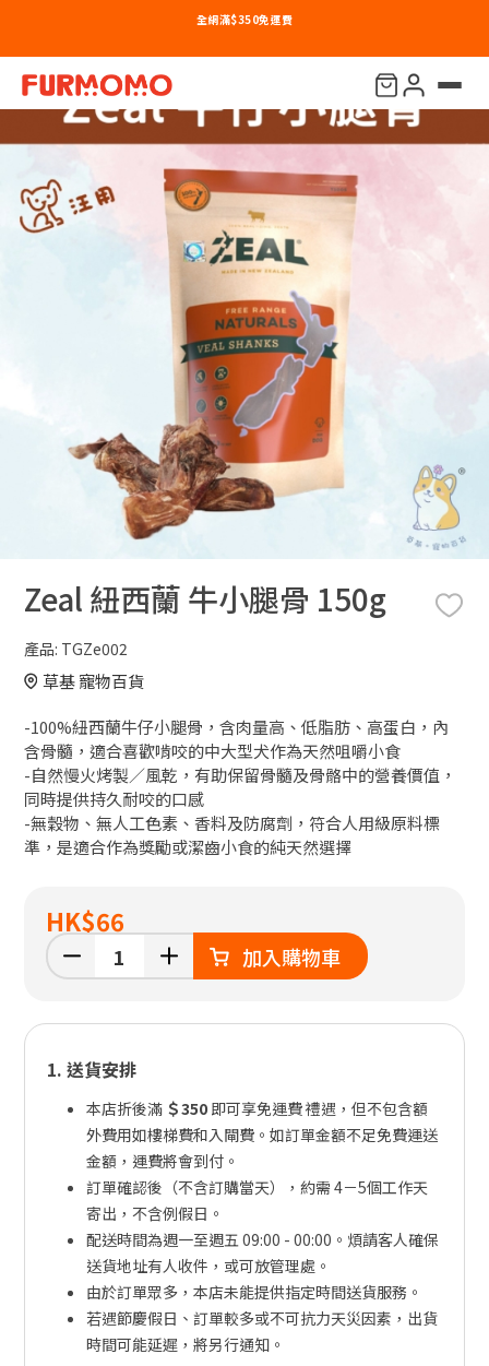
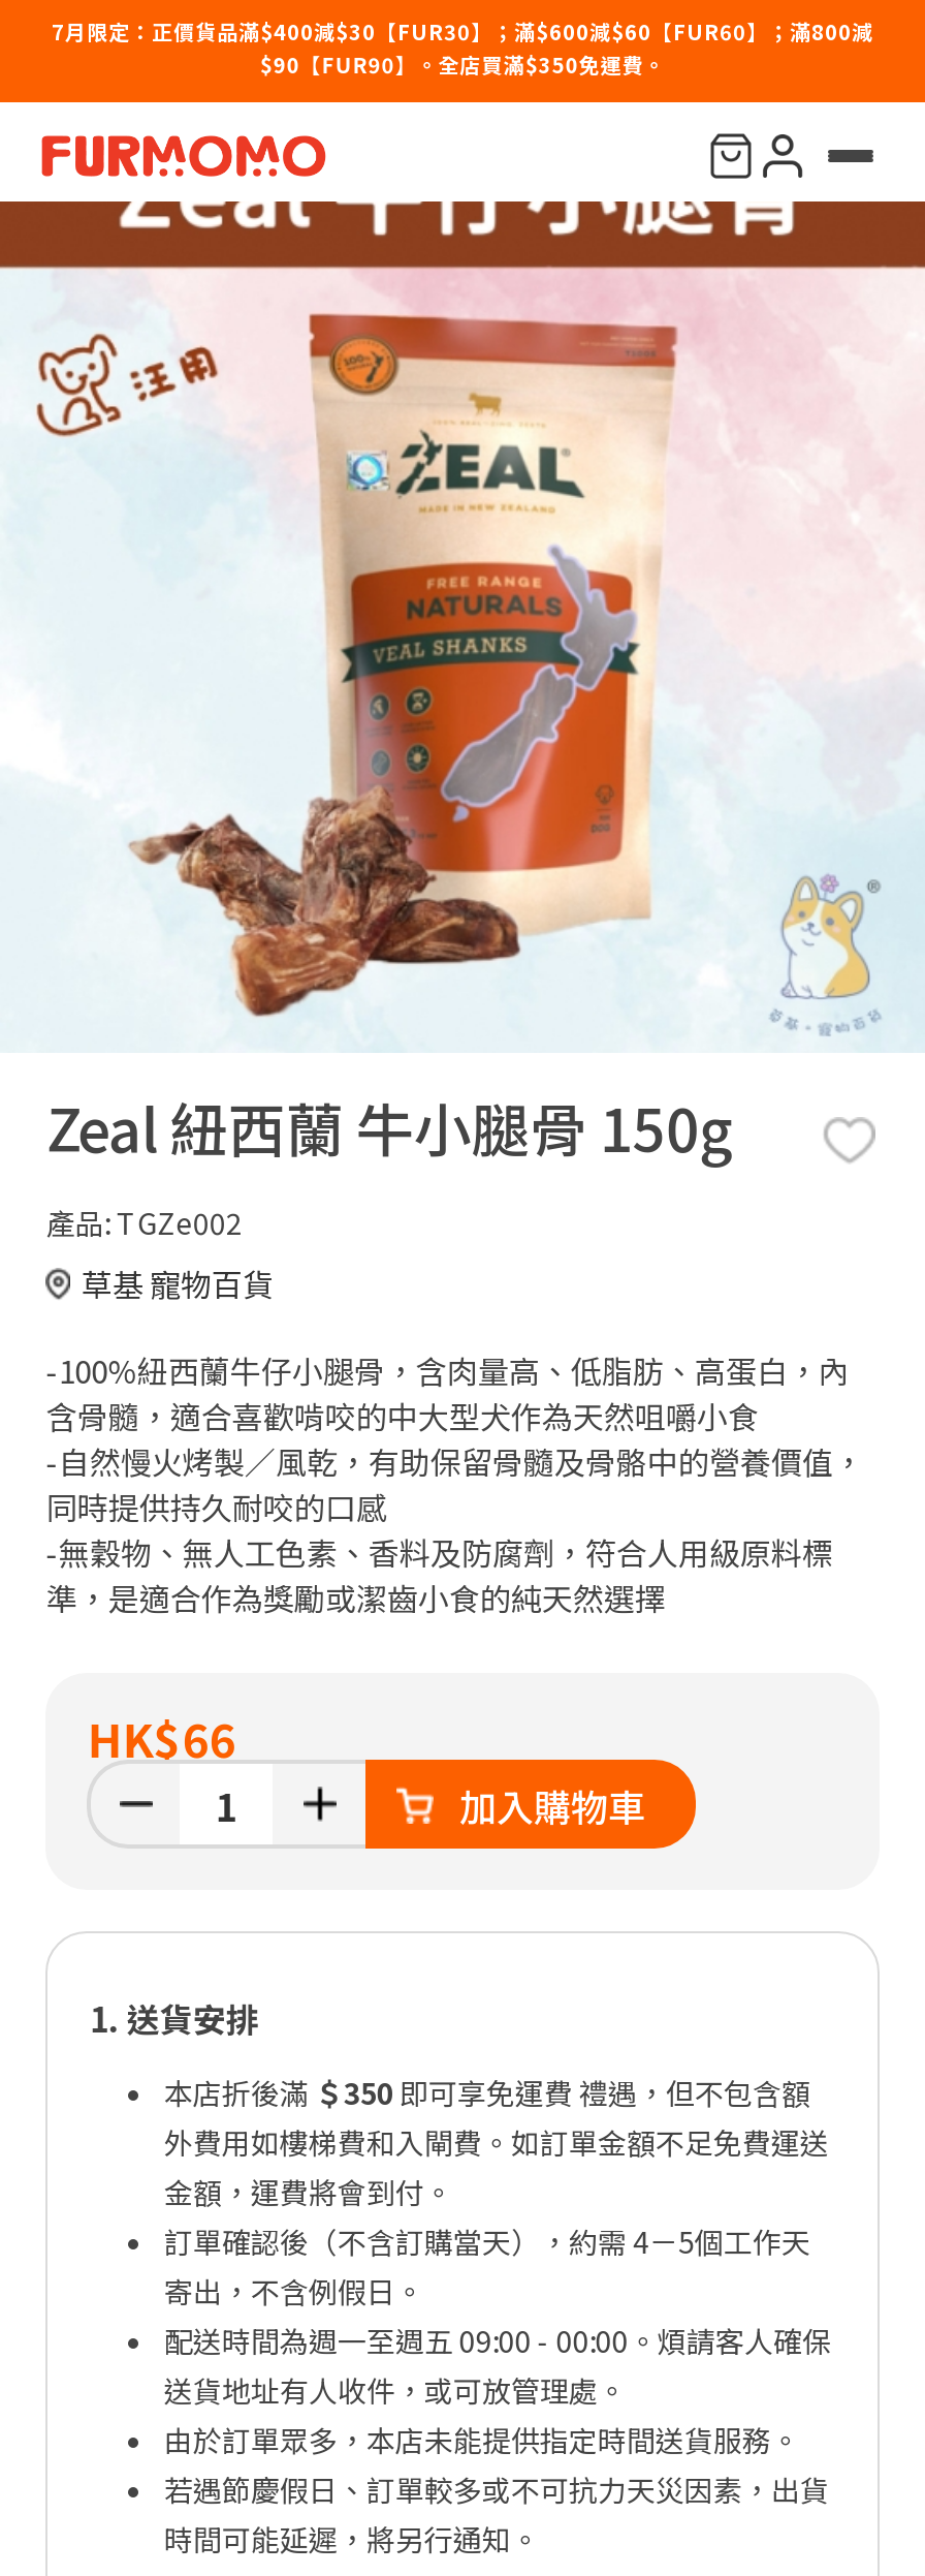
- 全網滿$350免運費
+ 7月限定：正價貨品滿$400減$30【FUR30】；滿$600減$60【FUR60】；滿800減
+ $90【FUR90】。全店買滿$350免運費。
